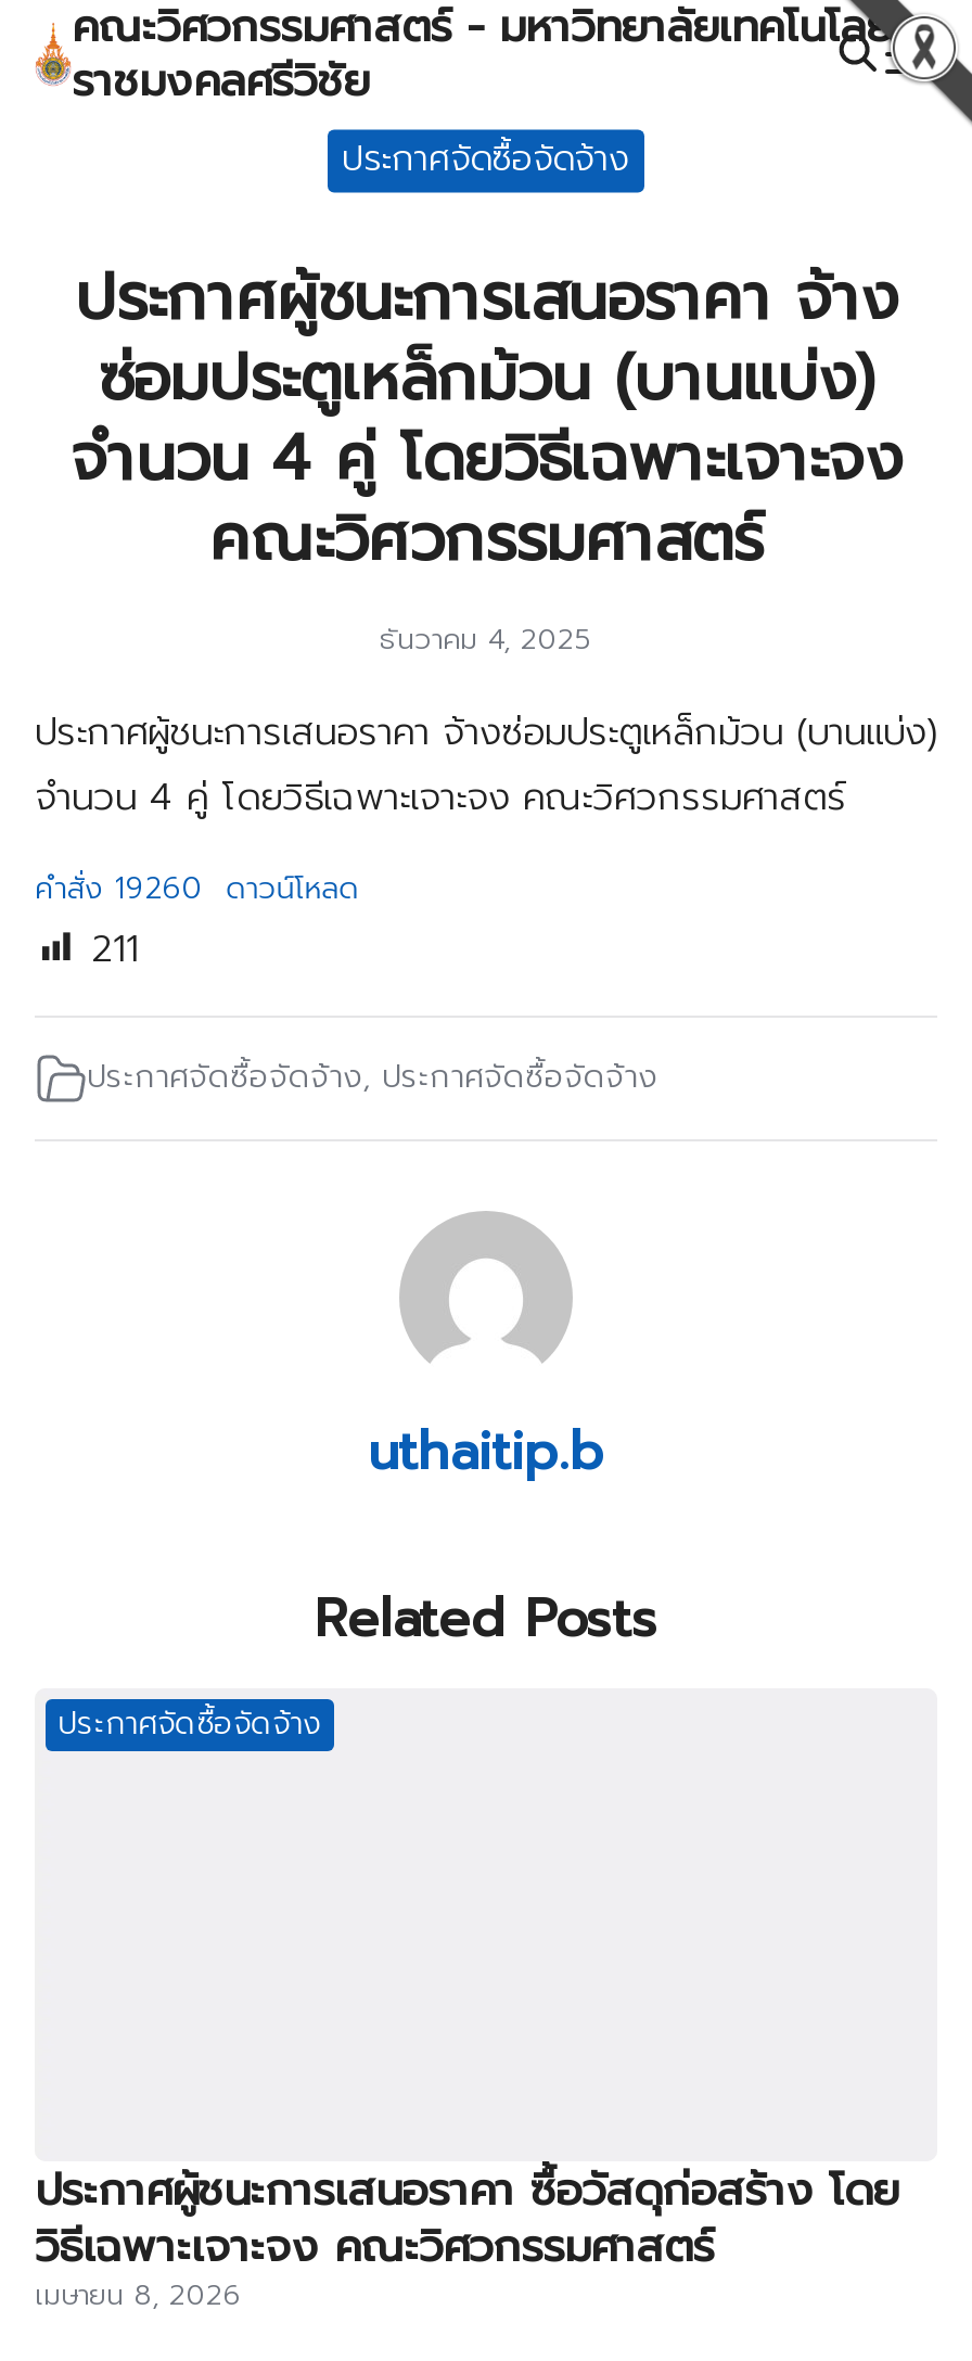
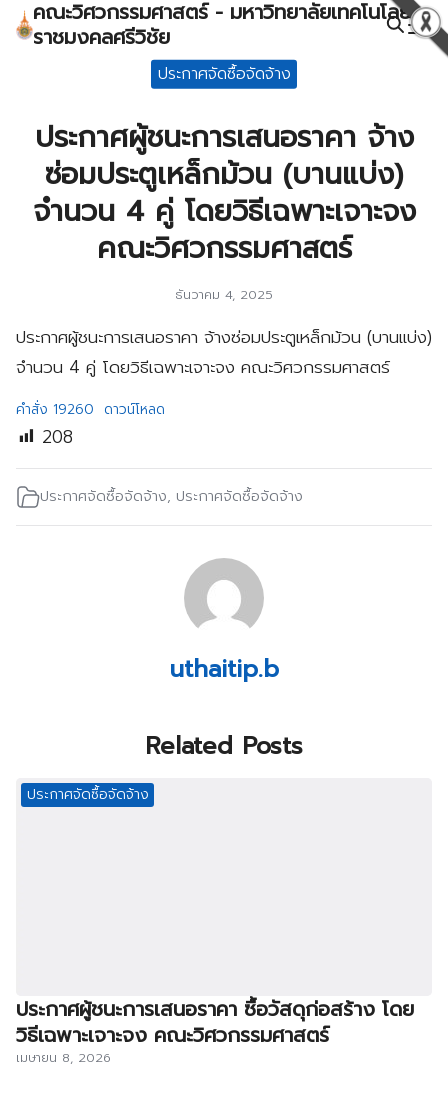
- 211
+ 208
